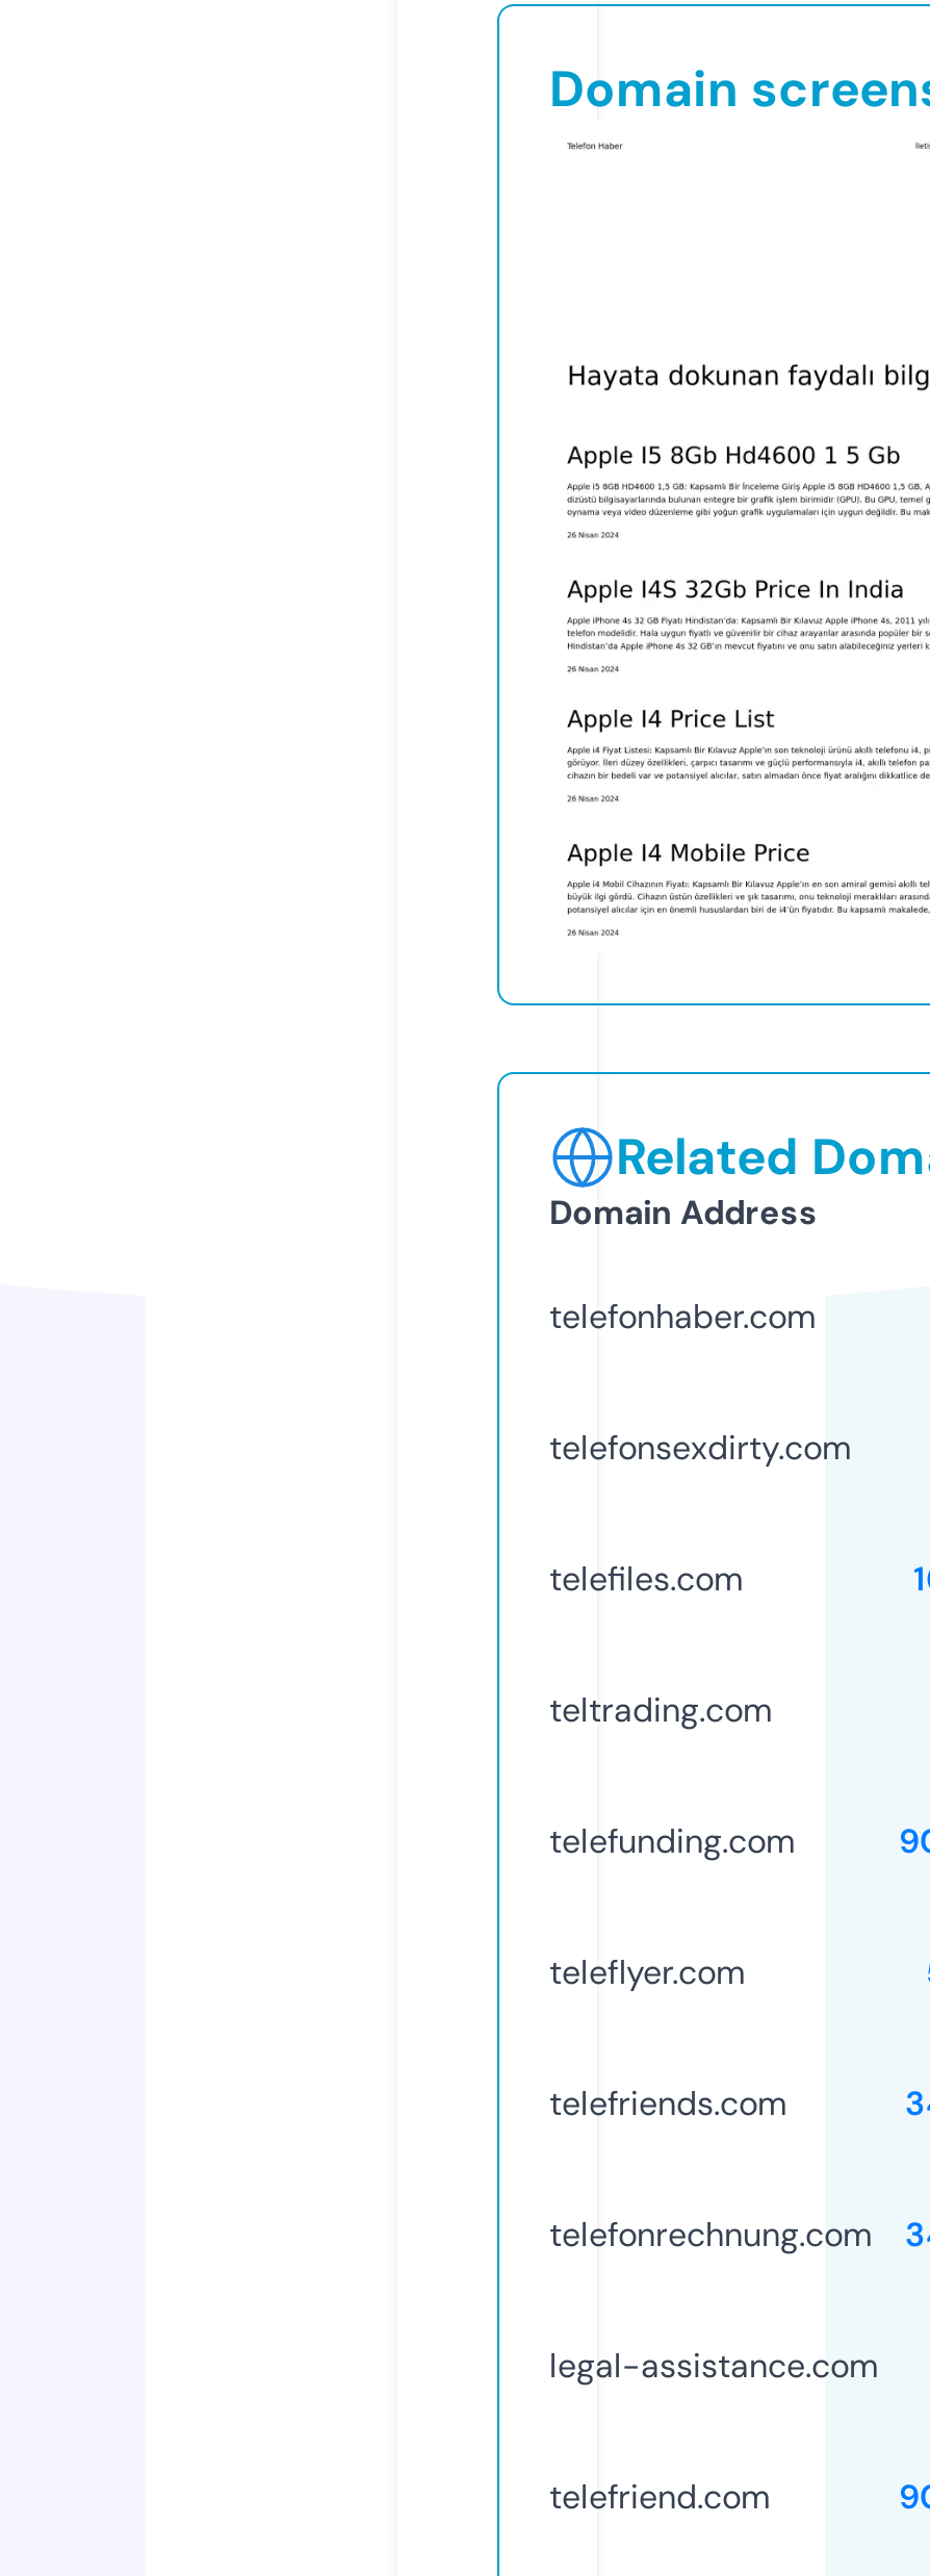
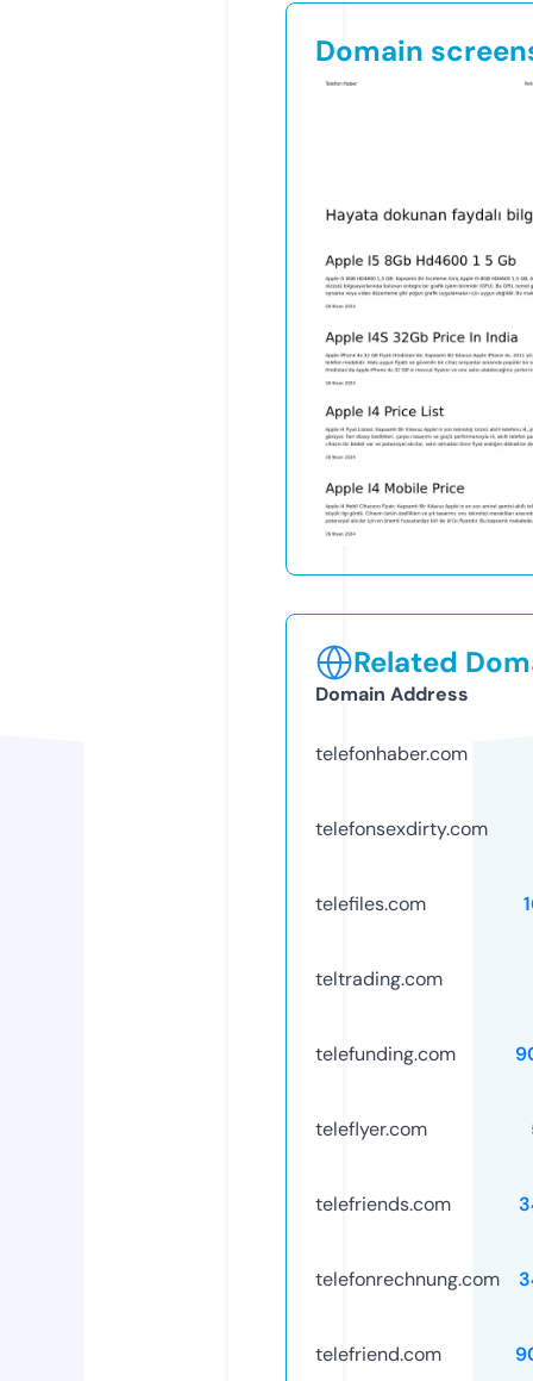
- legal-assistance.com
